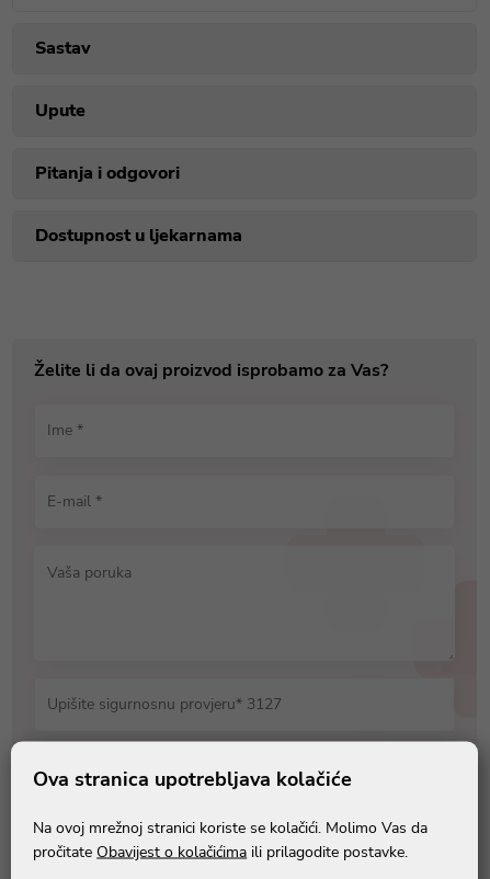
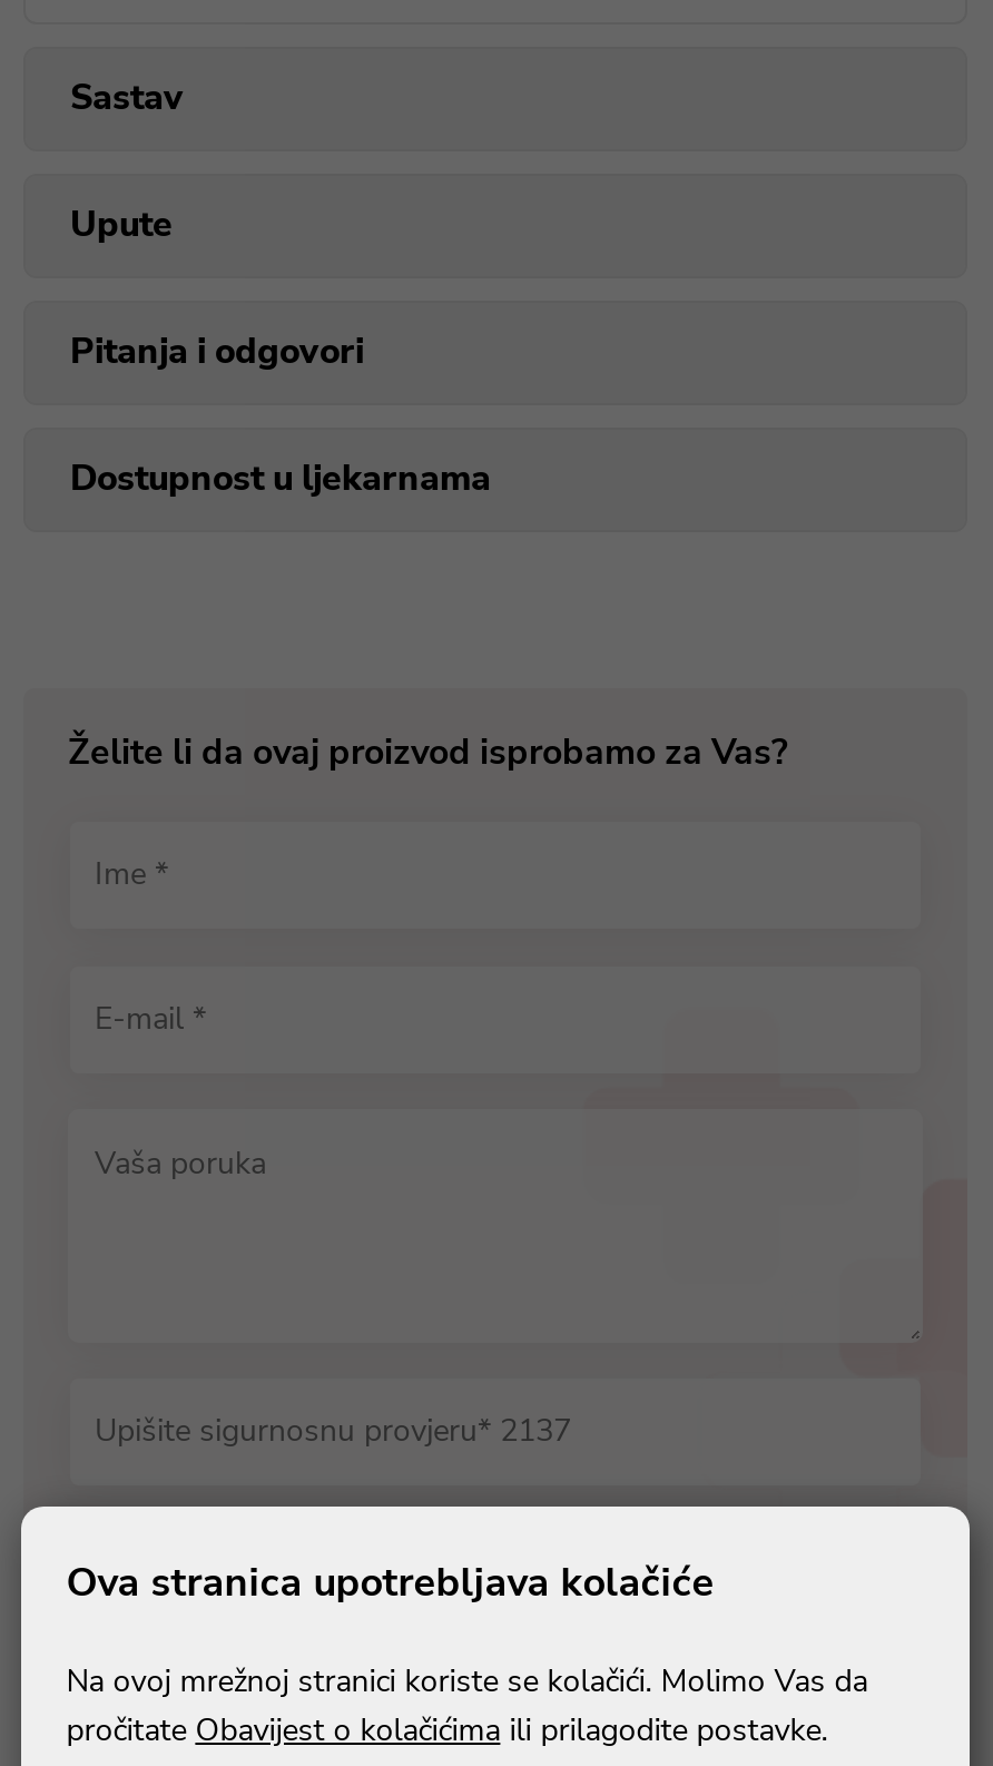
- Upišite sigurnosnu provjeru* 3127
+ Upišite sigurnosnu provjeru* 2137
